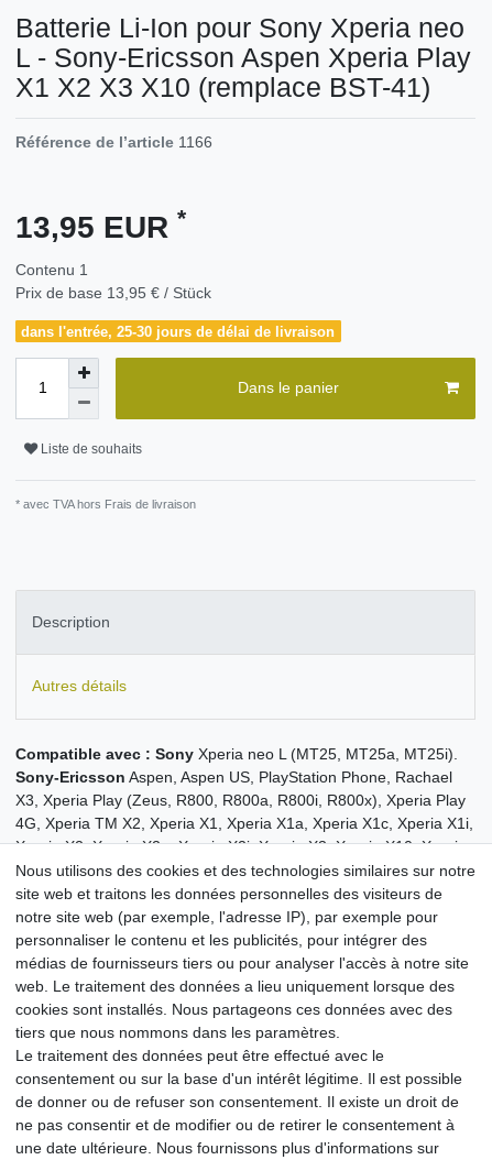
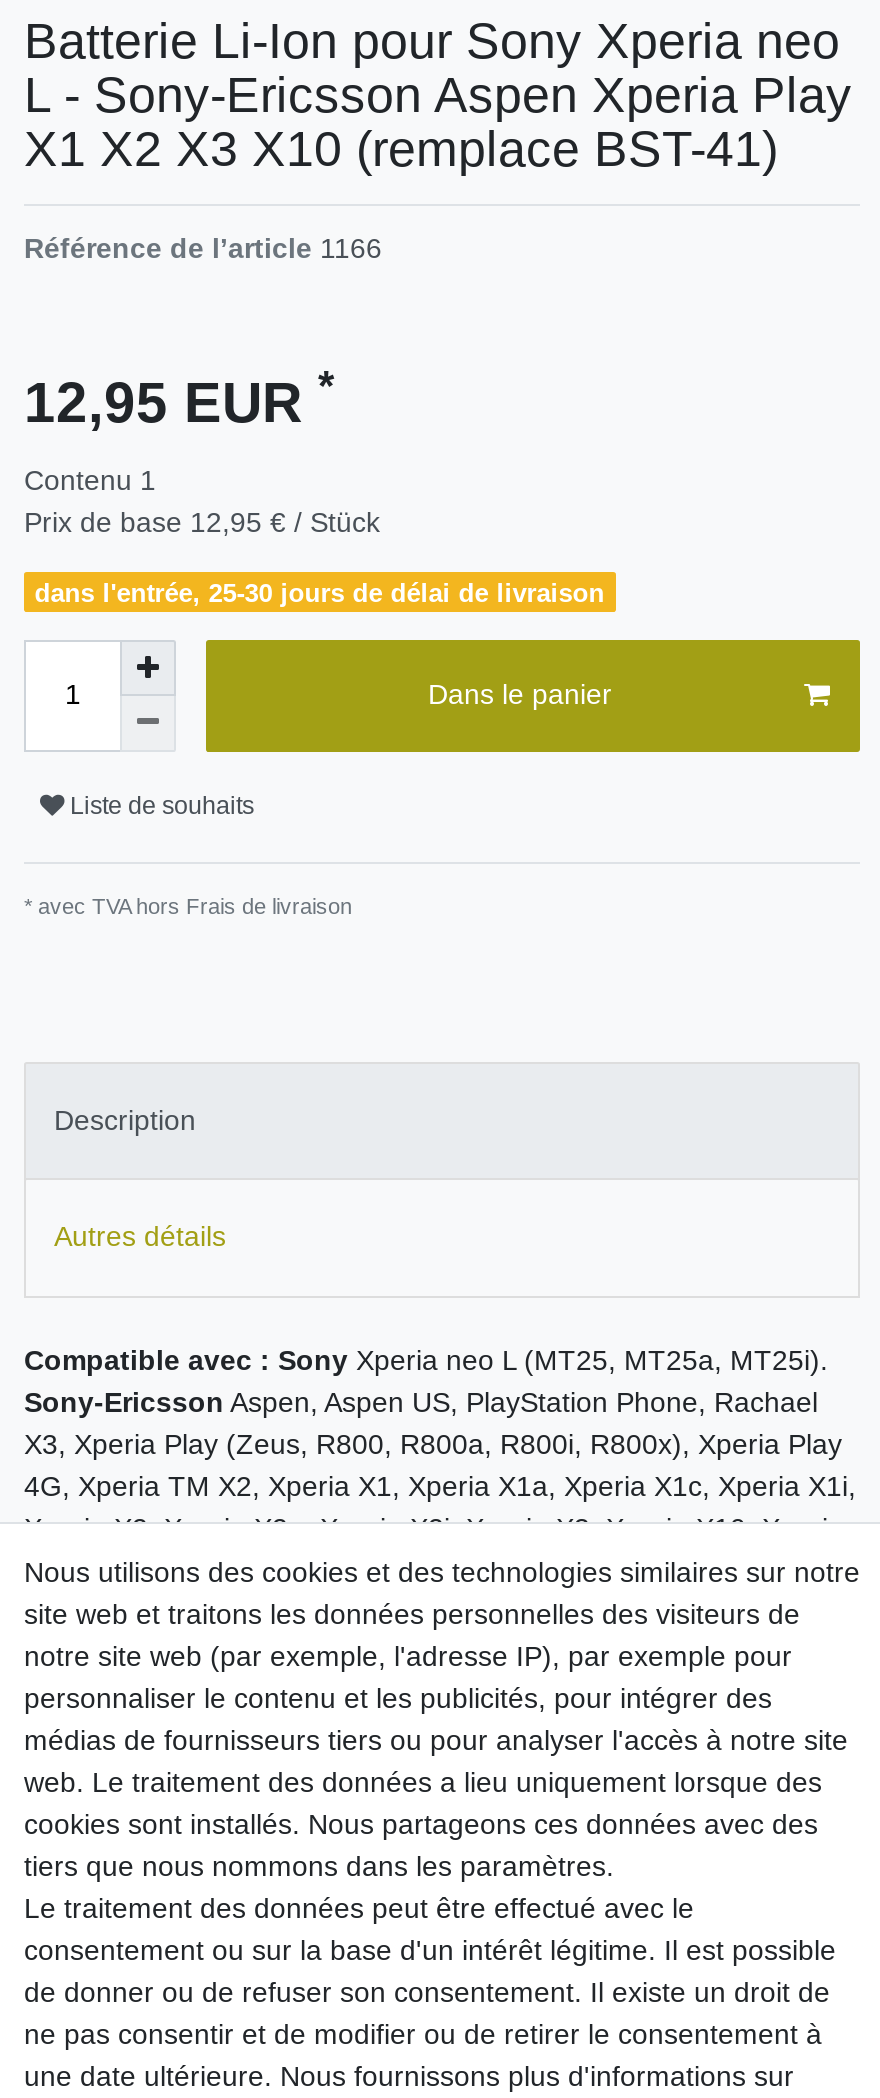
- 13,95 EUR *
+ 12,95 EUR *

- Prix de base 13,95 € / Stück
+ Prix de base 12,95 € / Stück
